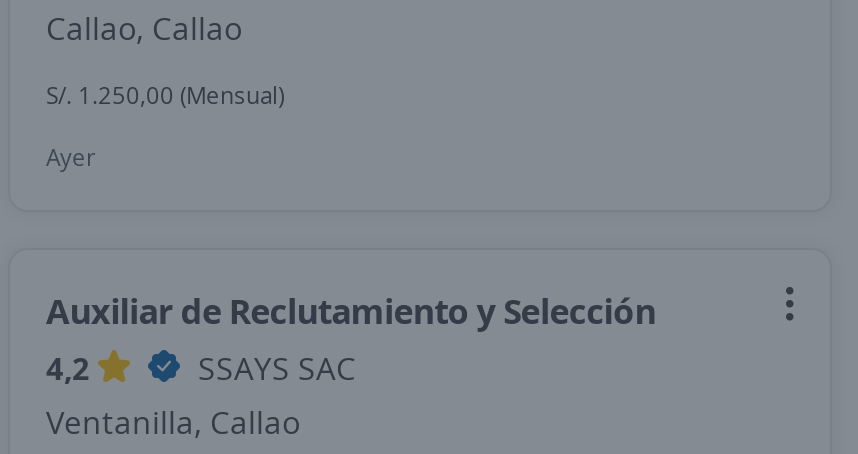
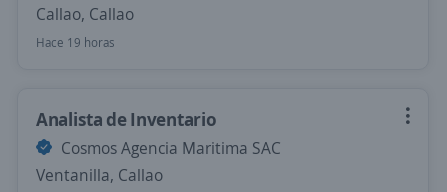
- S/. 1.250,00 (Mensual)
- Ayer
- Auxiliar de Reclutamiento y Selección
- 4,2
- SSAYS SAC
+ Hace 19 horas
+ Analista de Inventario
+ Cosmos Agencia Maritima SAC
